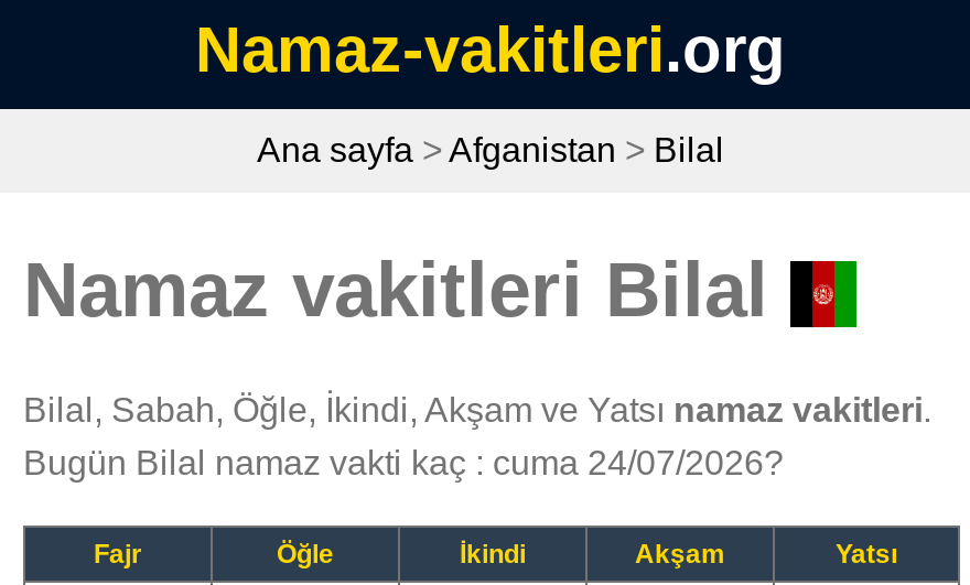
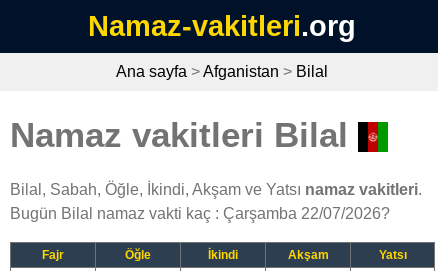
- Bugün Bilal namaz vakti kaç : cuma 24/07/2026?
+ Bugün Bilal namaz vakti kaç : Çarşamba 22/07/2026?
